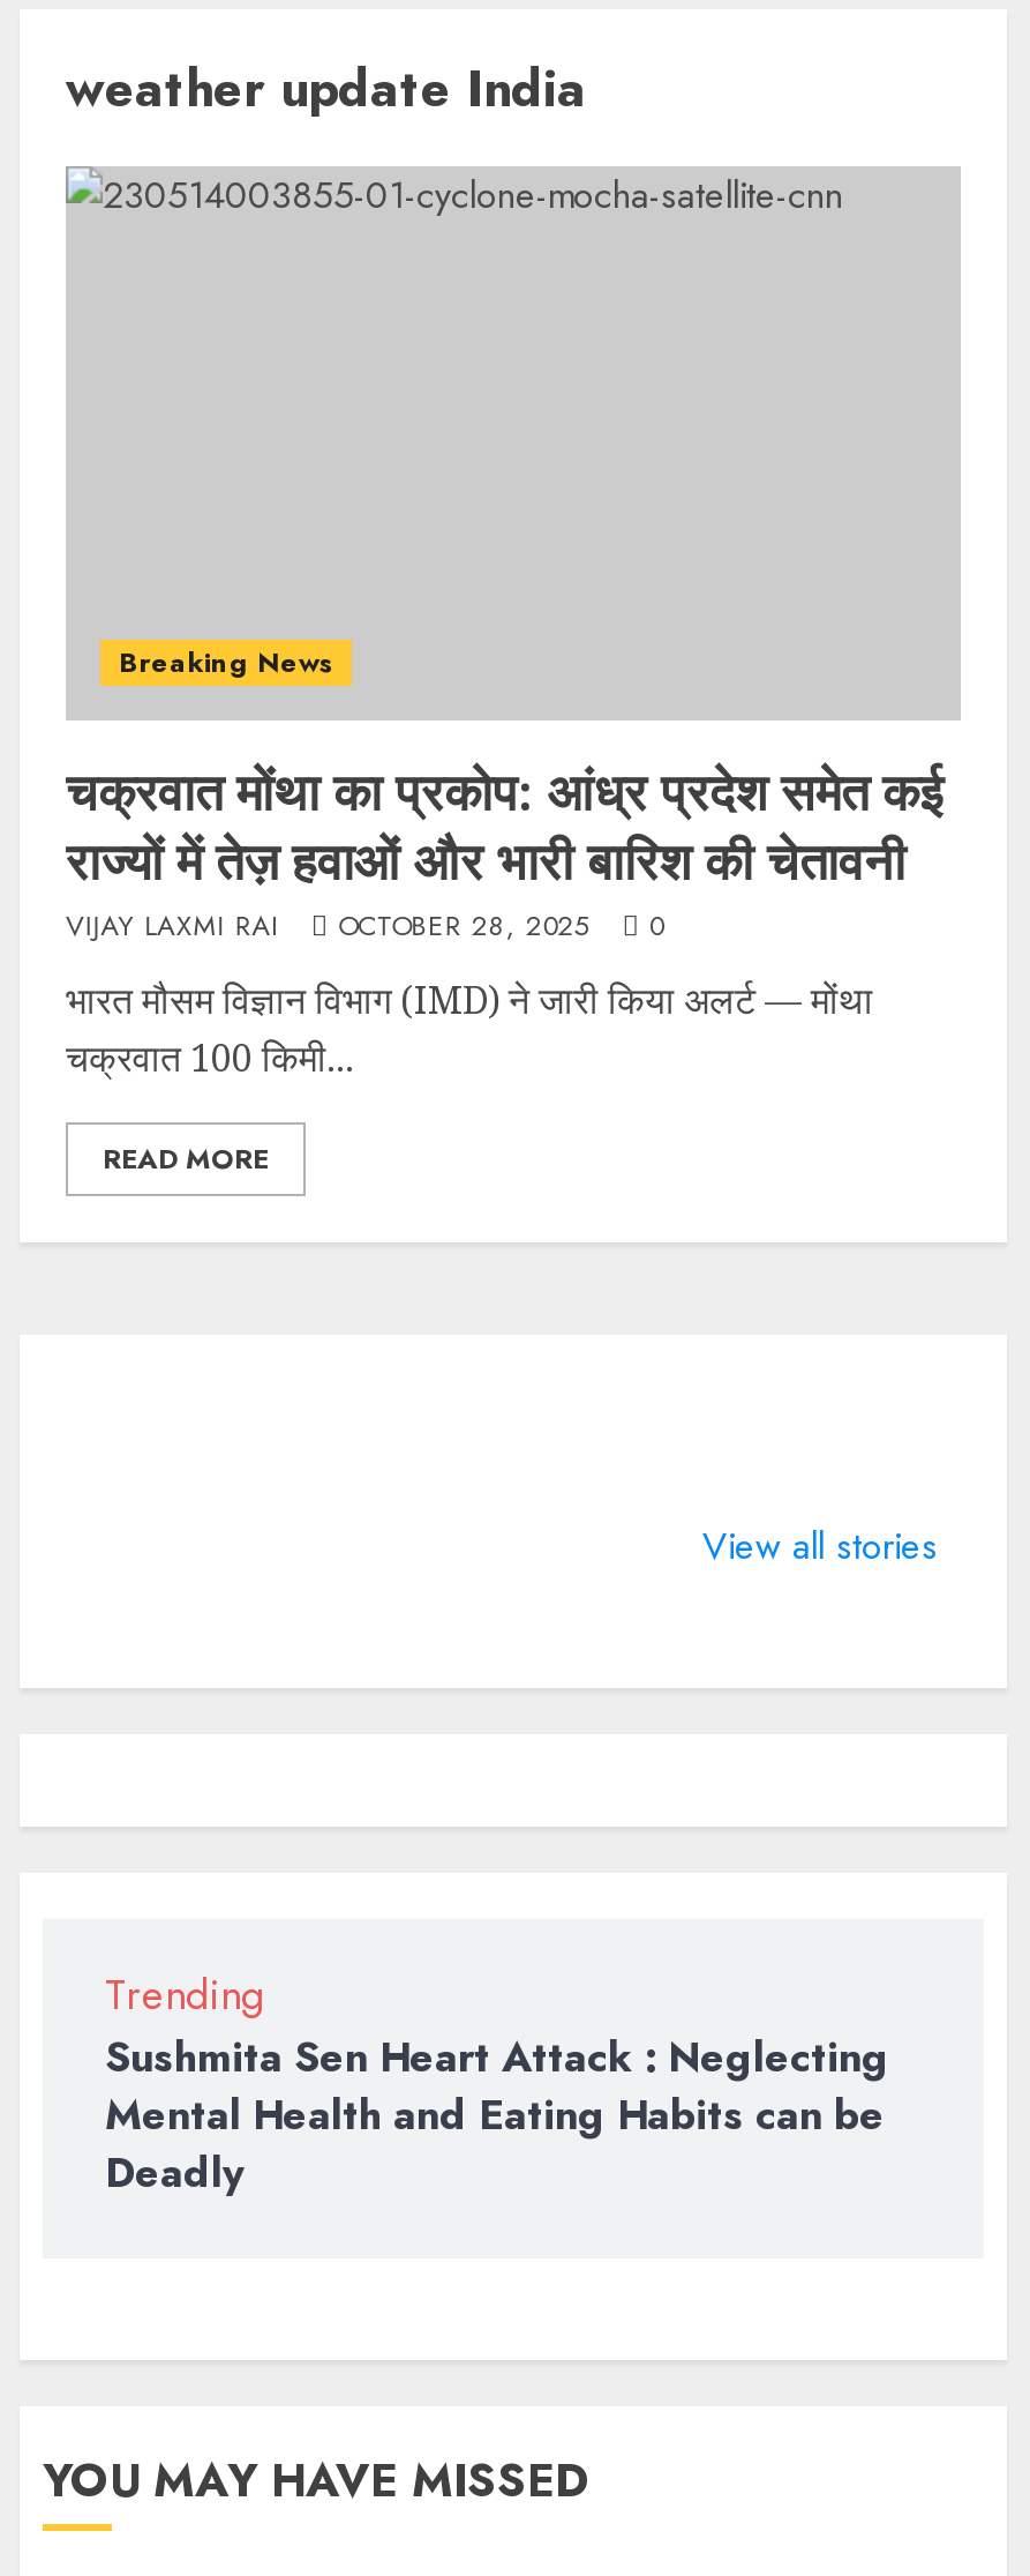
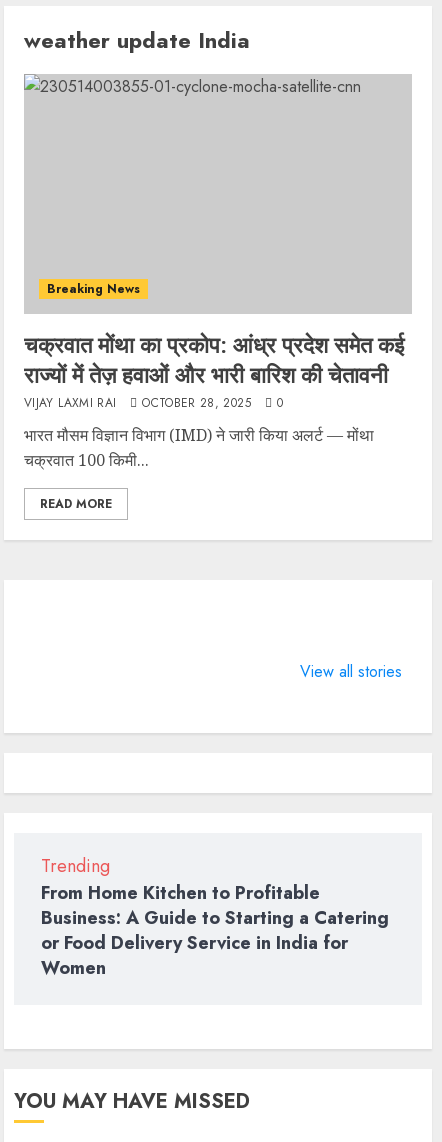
- Sushmita Sen Heart Attack : Neglecting
- Mental Health and Eating Habits can be
- Deadly
+ From Home Kitchen to Profitable
+ Business: A Guide to Starting a Catering
+ or Food Delivery Service in India for
+ Women
